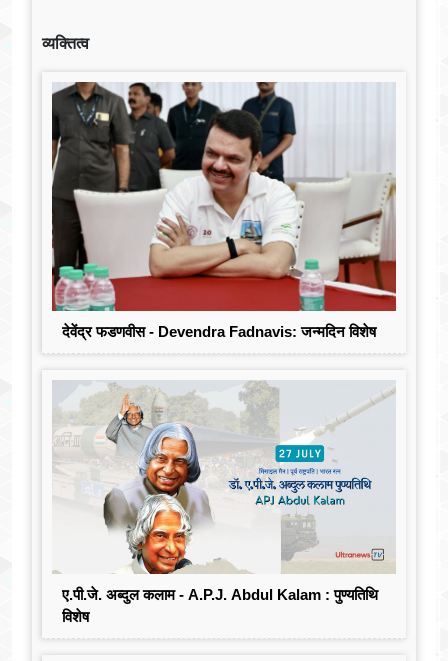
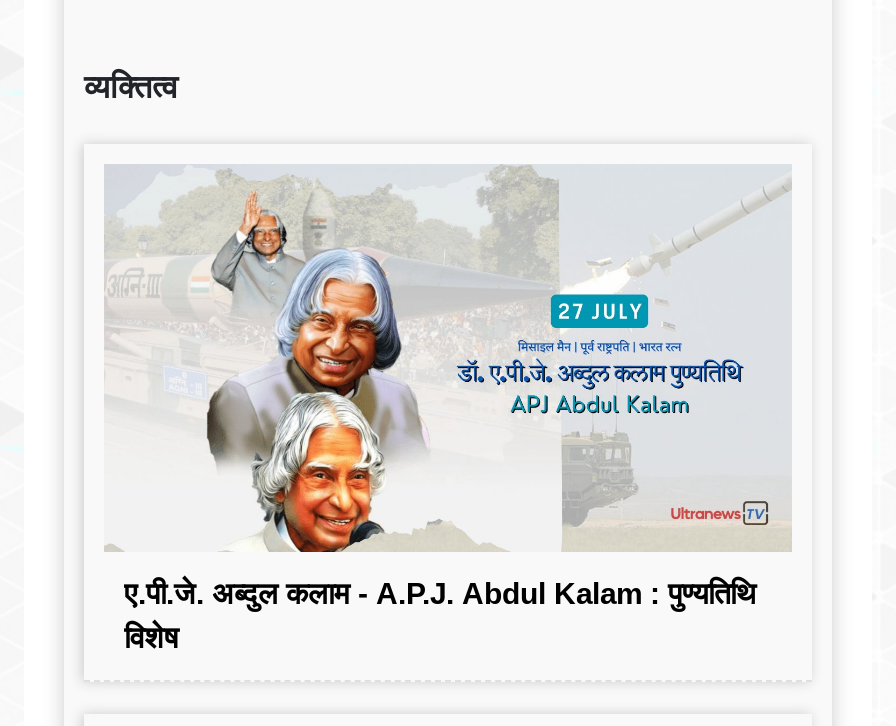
- [image]
- देवेंद्र फडणवीस - Devendra Fadnavis: जन्मदिन विशेष
